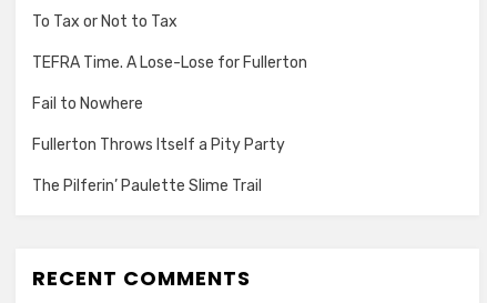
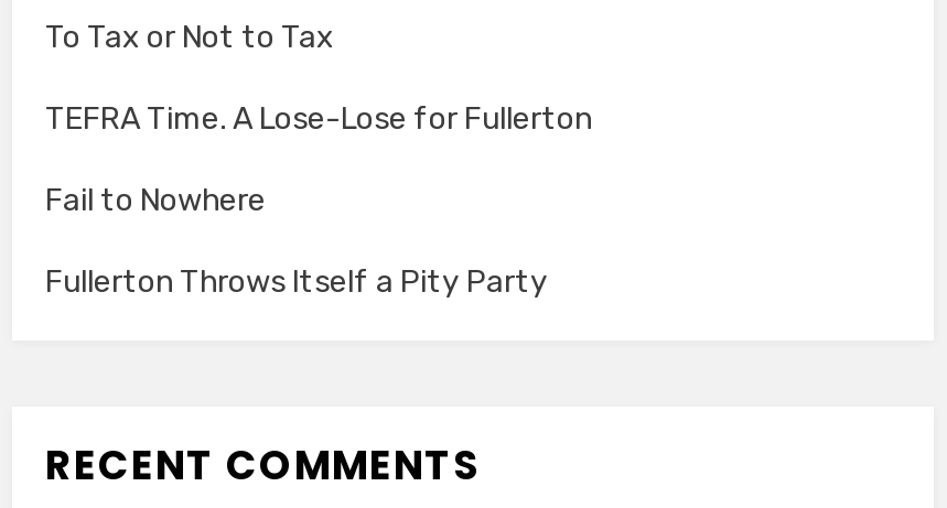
- The Pilferin’ Paulette Slime Trail
